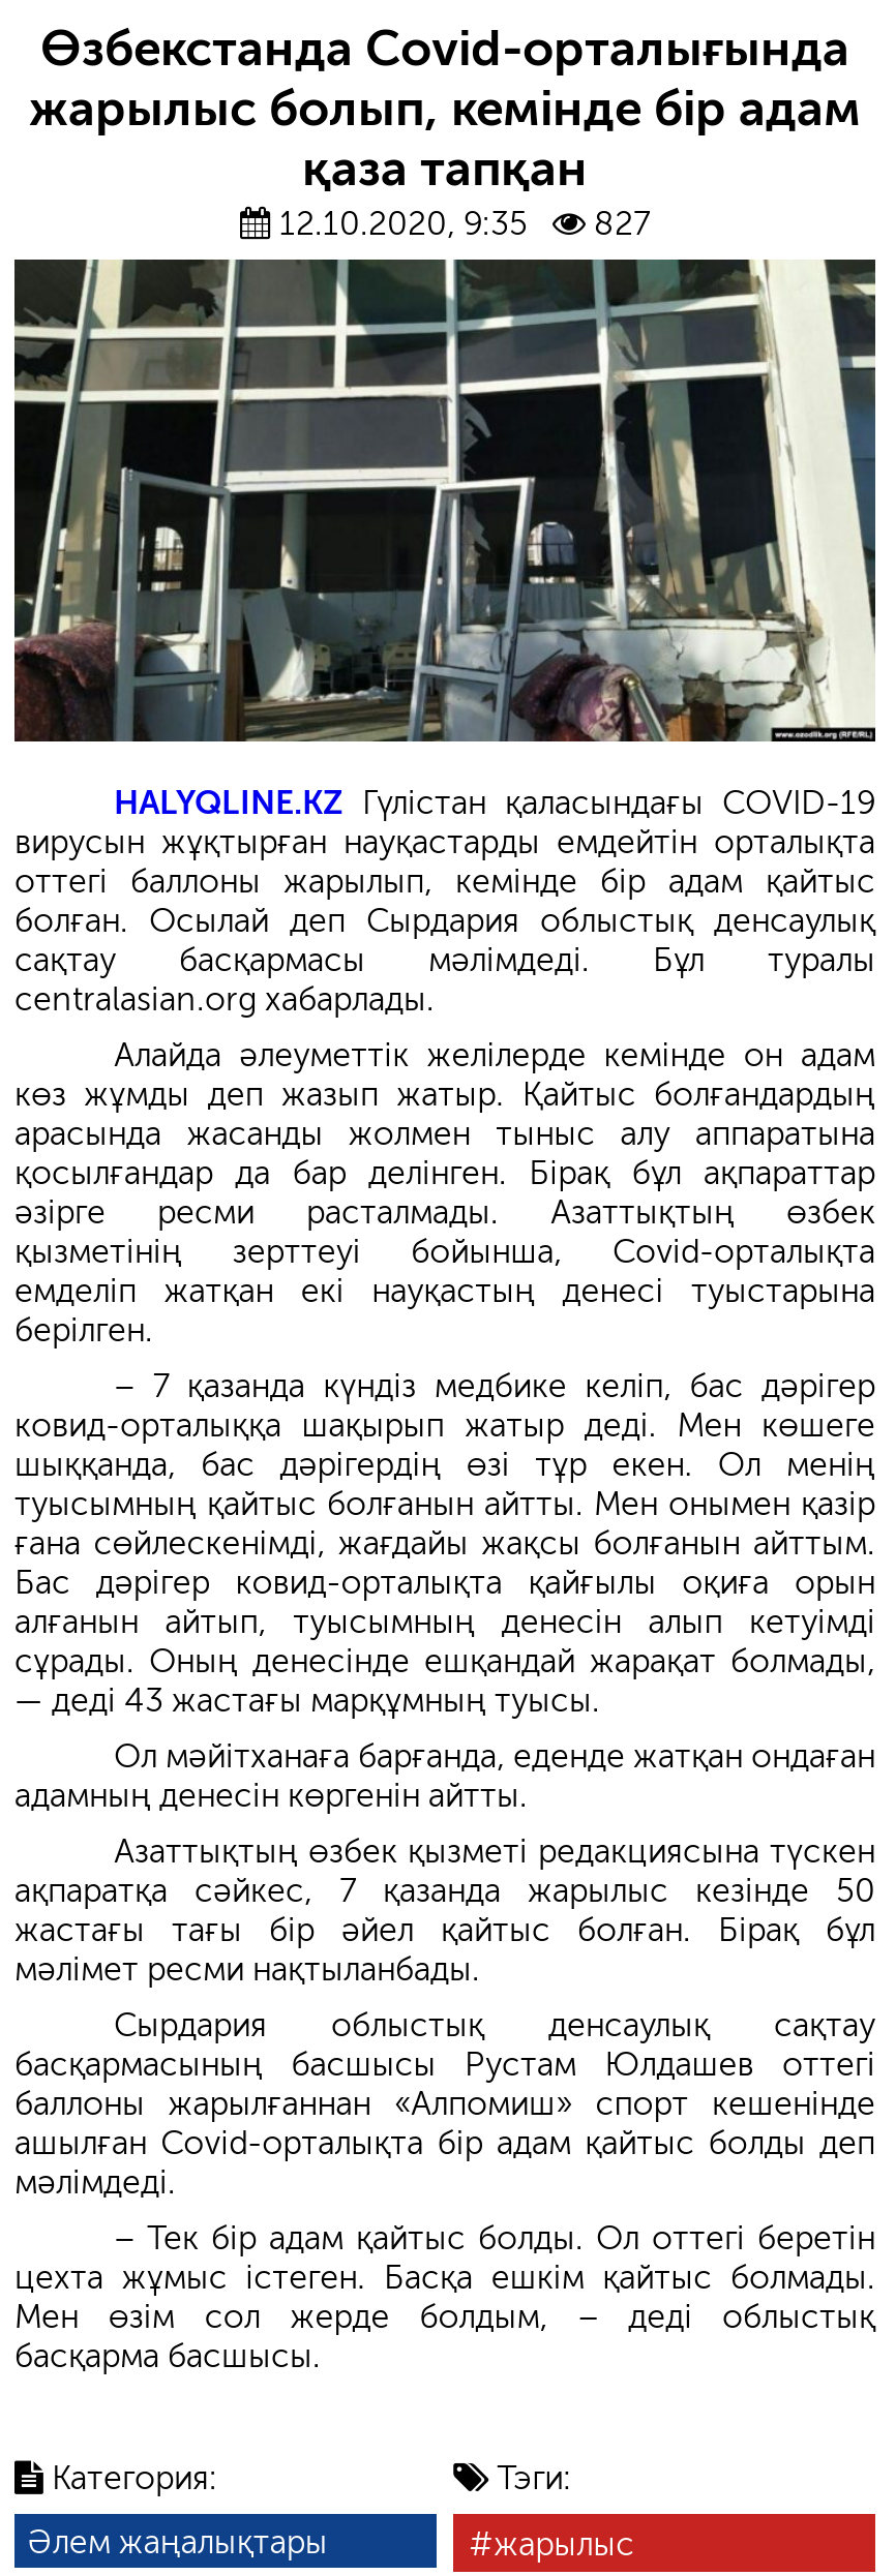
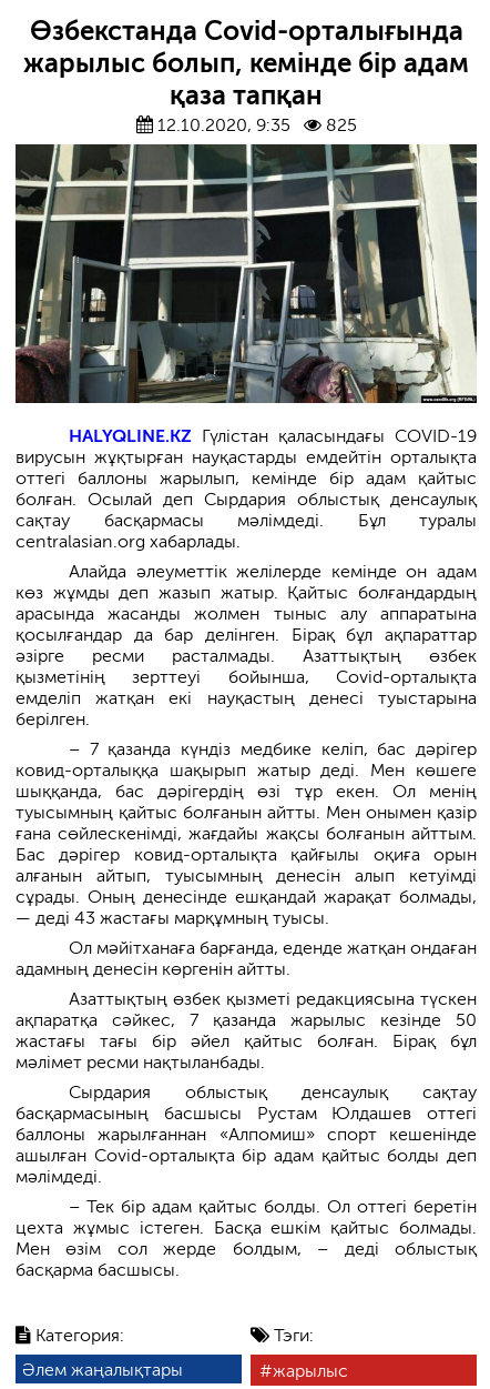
- 12.10.2020, 9:35 827
+ 12.10.2020, 9:35 825
